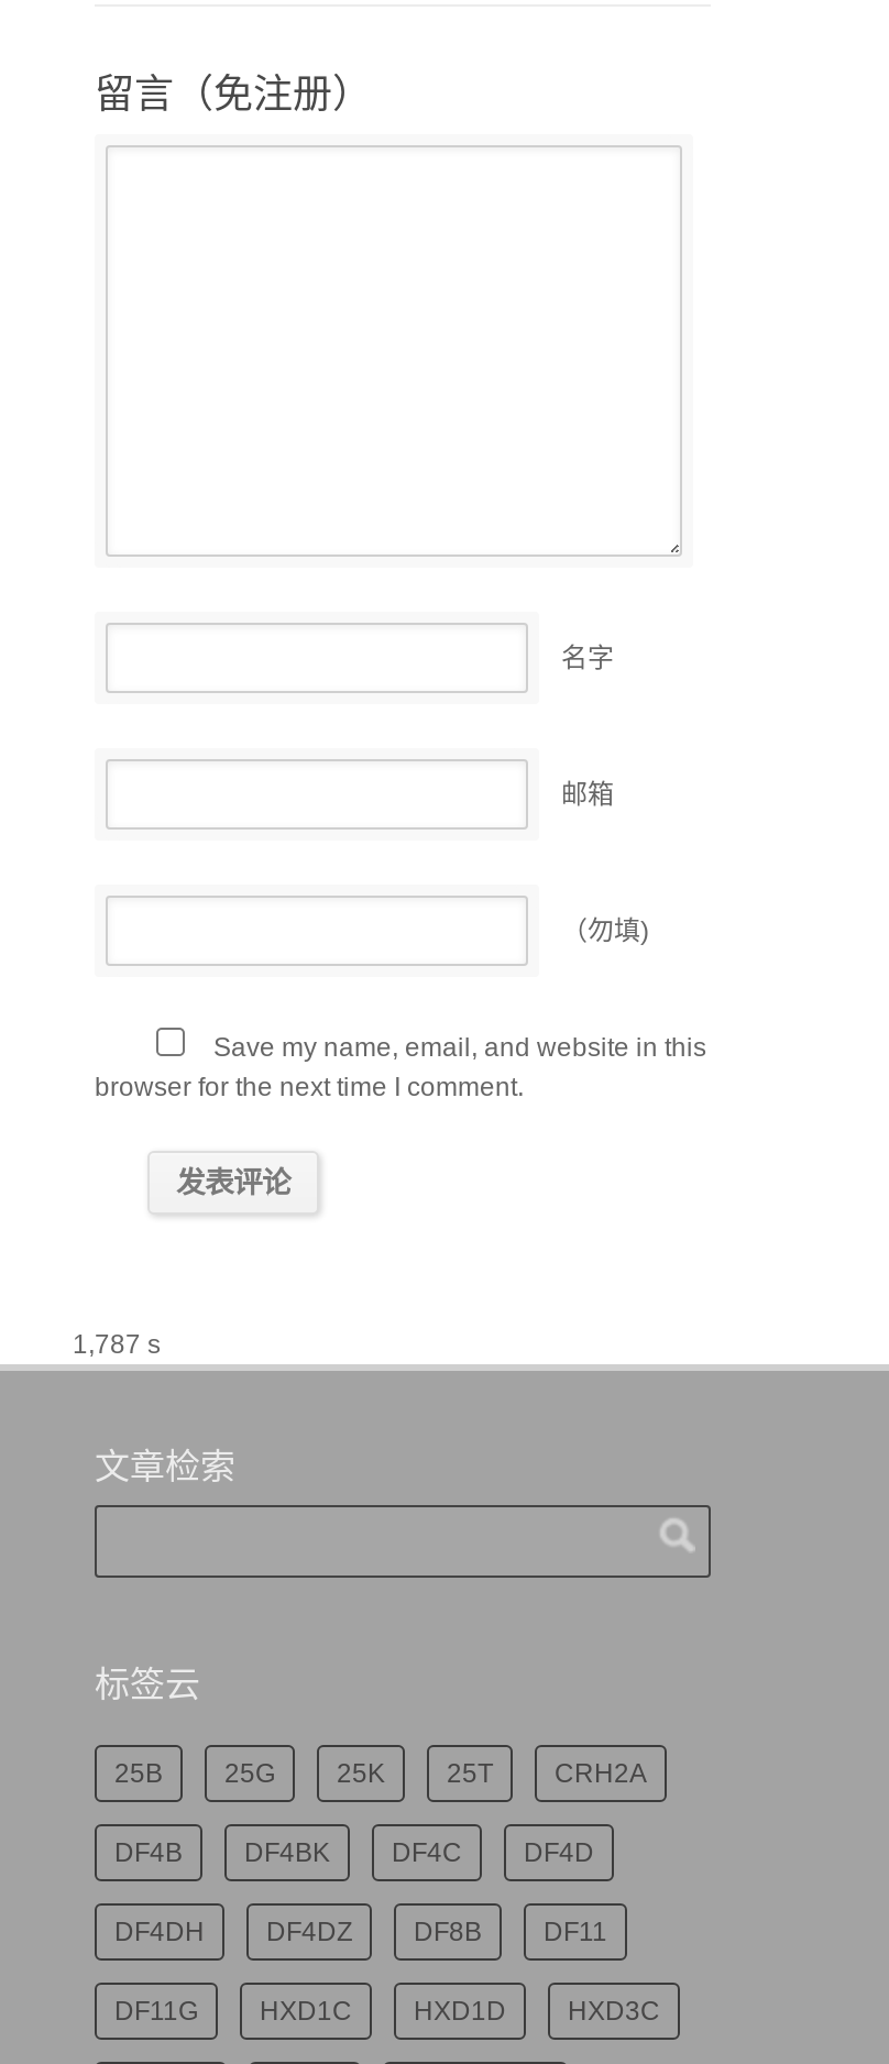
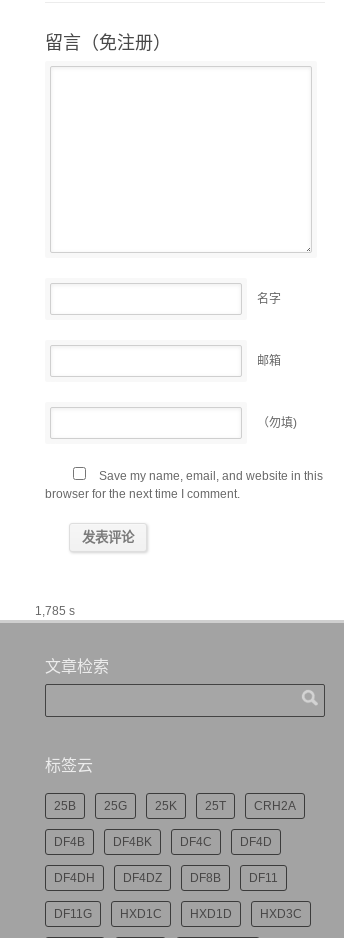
- 1,787 s
+ 1,785 s
